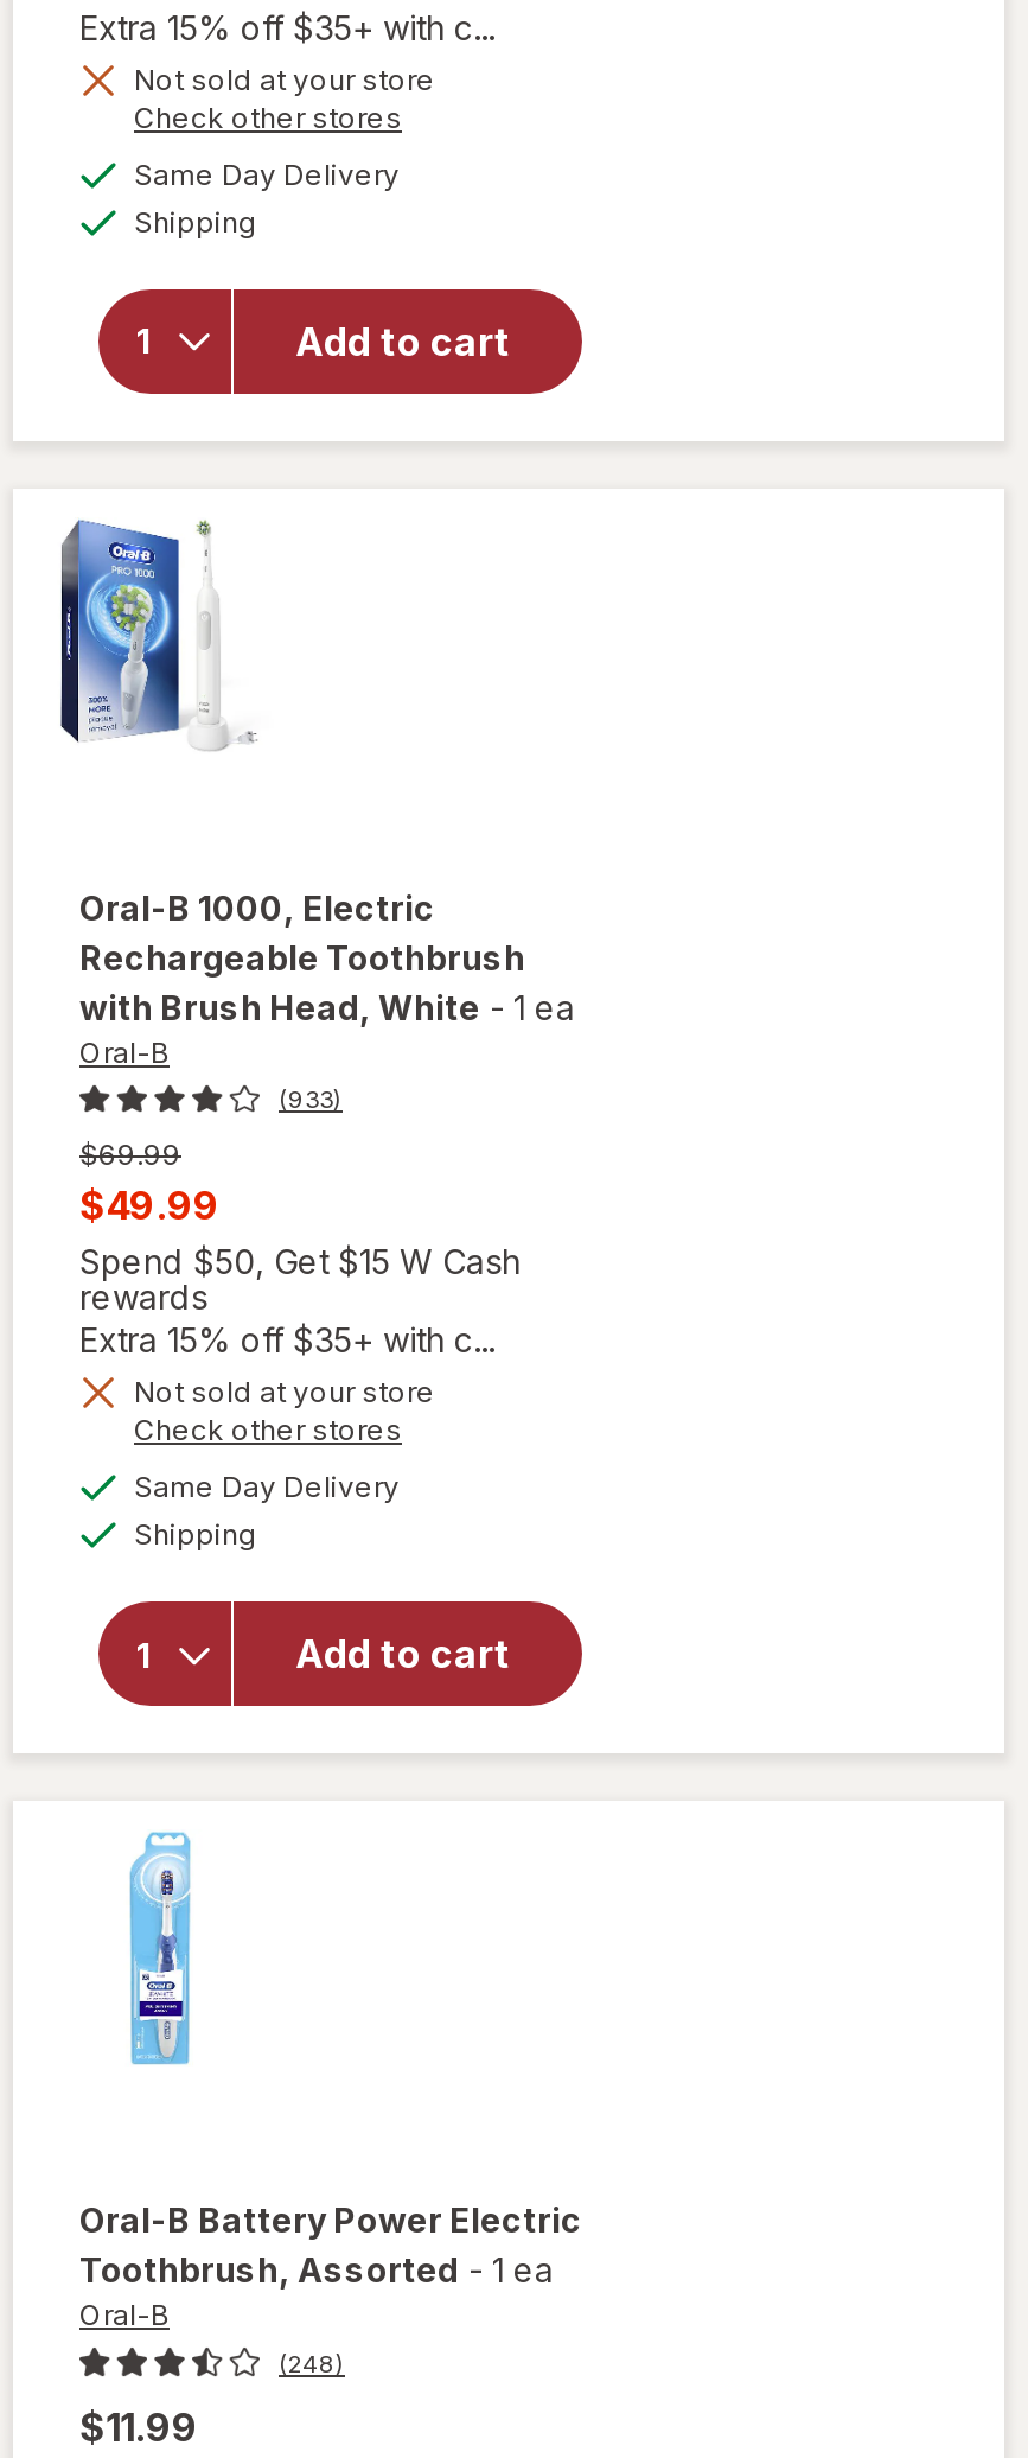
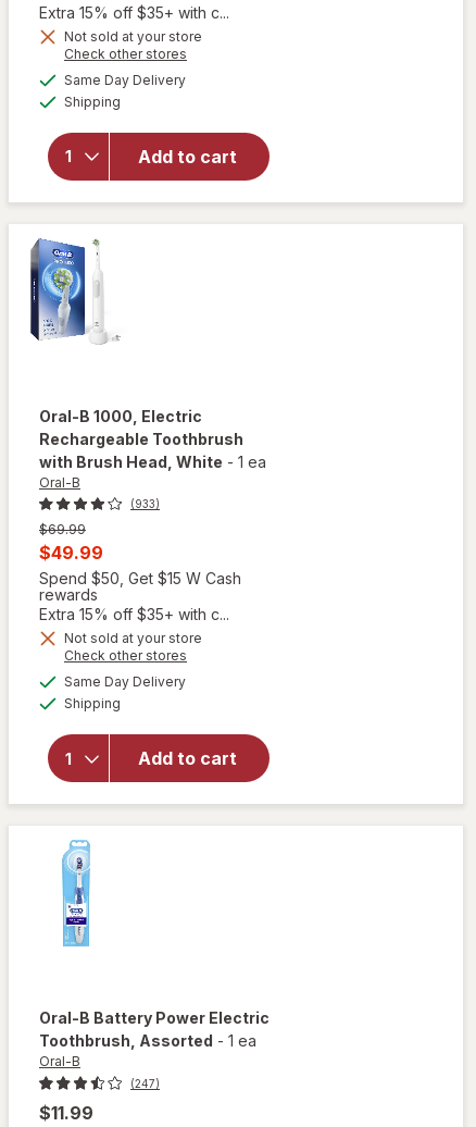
- (248)
+ (247)
